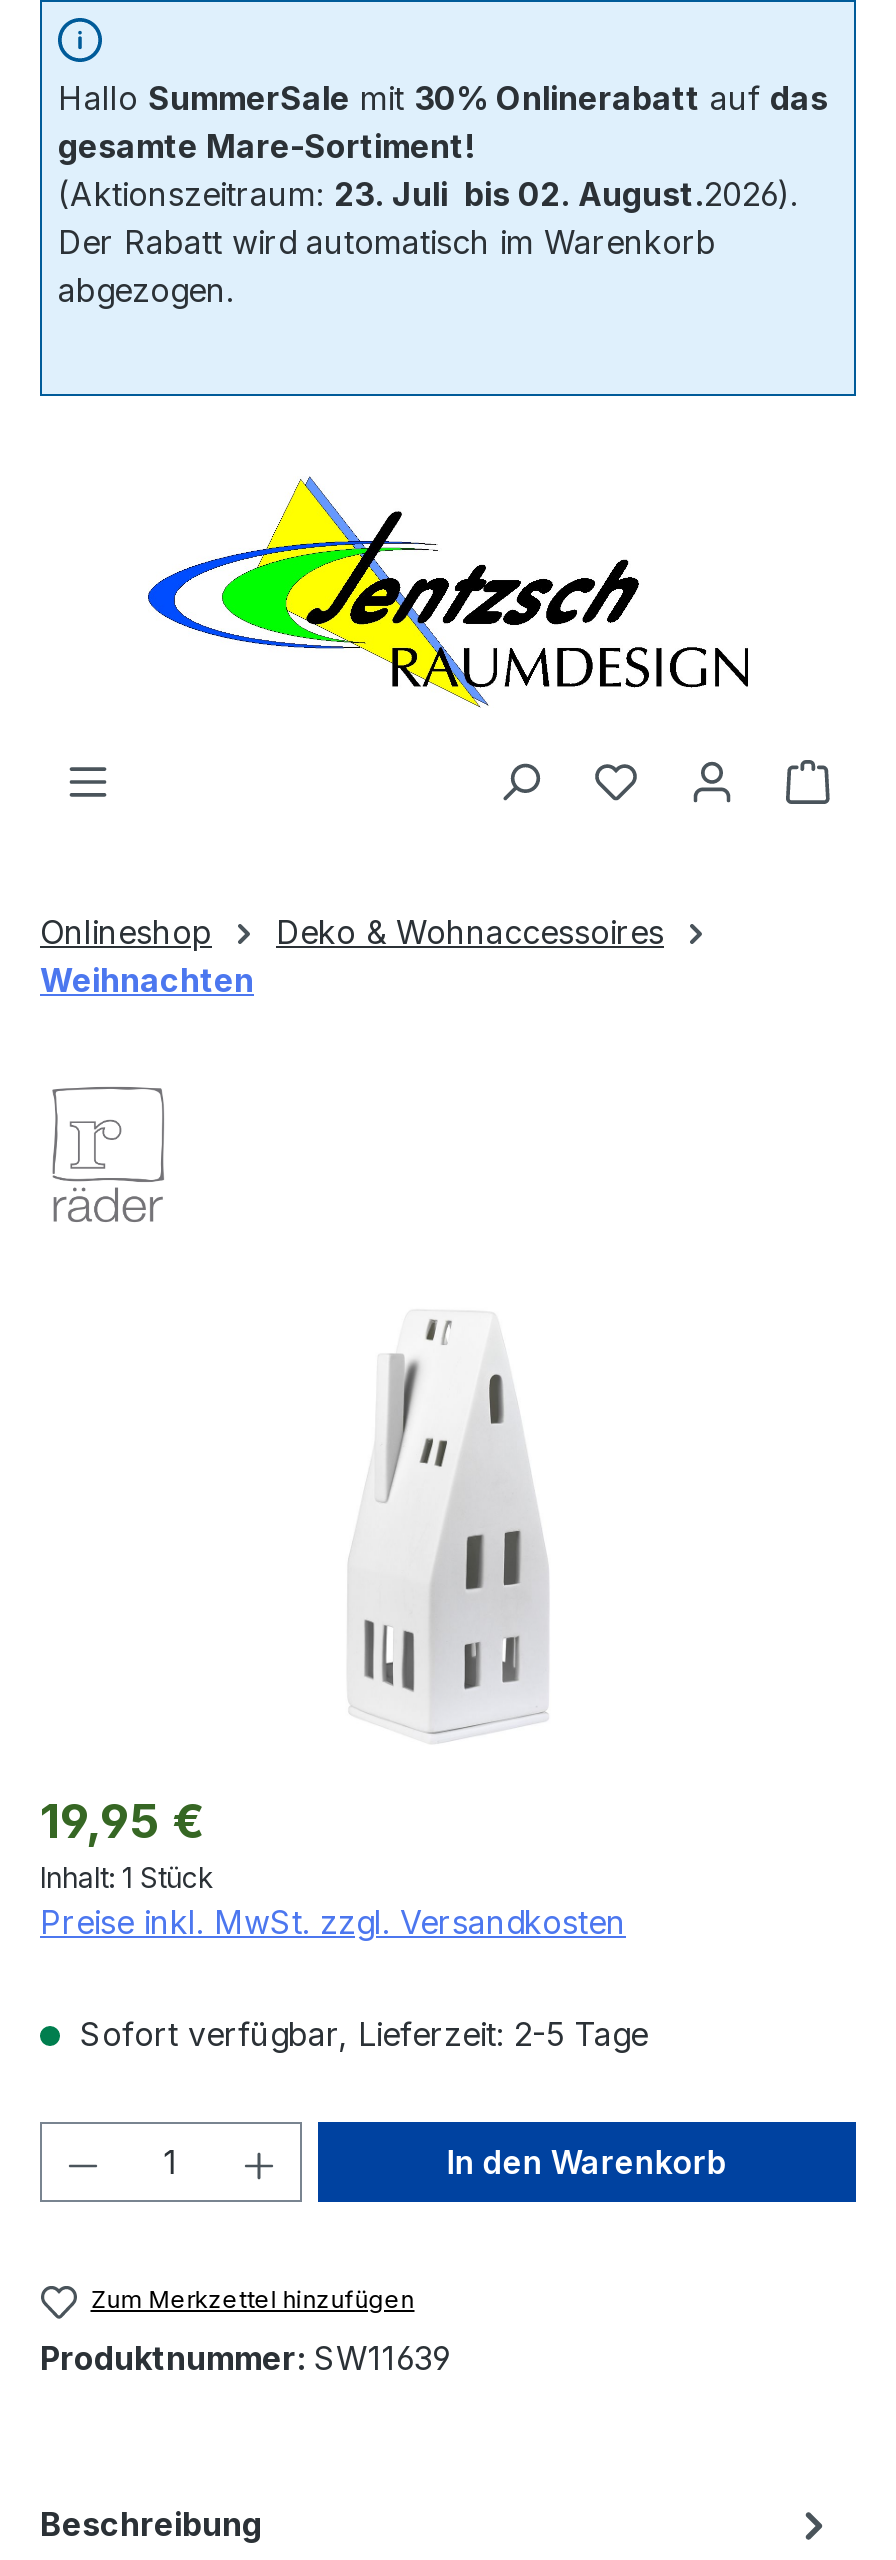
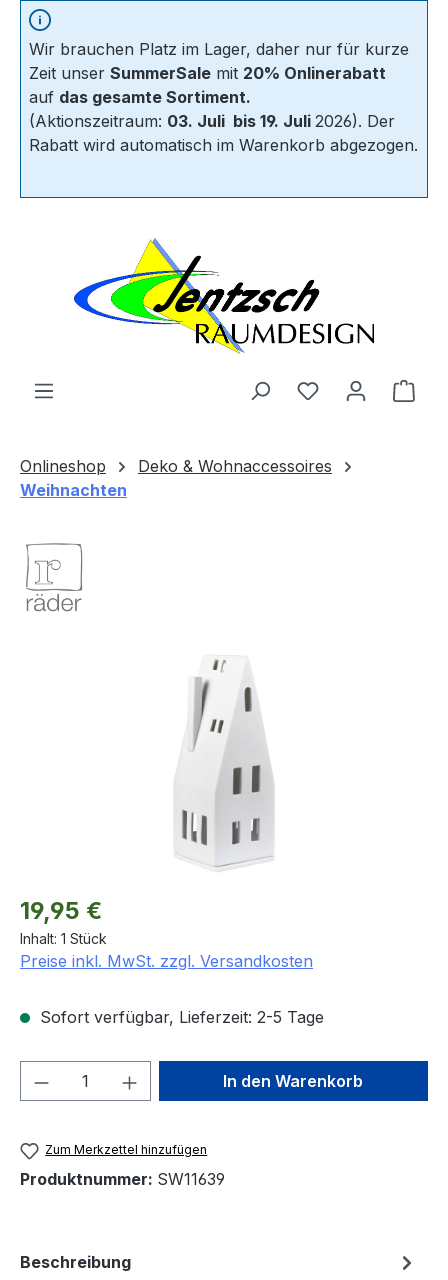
- Hallo SummerSale mit 30% Onlinerabatt auf das
- gesamte Mare-Sortiment!
- (Aktionszeitraum: 23. Juli bis 02. August.2026).
- Der Rabatt wird automatisch im Warenkorb
- abgezogen.
+ Wir brauchen Platz im Lager, daher nur für kurze
+ Zeit unser SummerSale mit 20% Onlinerabatt
+ auf das gesamte Sortiment.
+ (Aktionszeitraum: 03. Juli bis 19. Juli 2026). Der
+ Rabatt wird automatisch im Warenkorb abgezogen.
